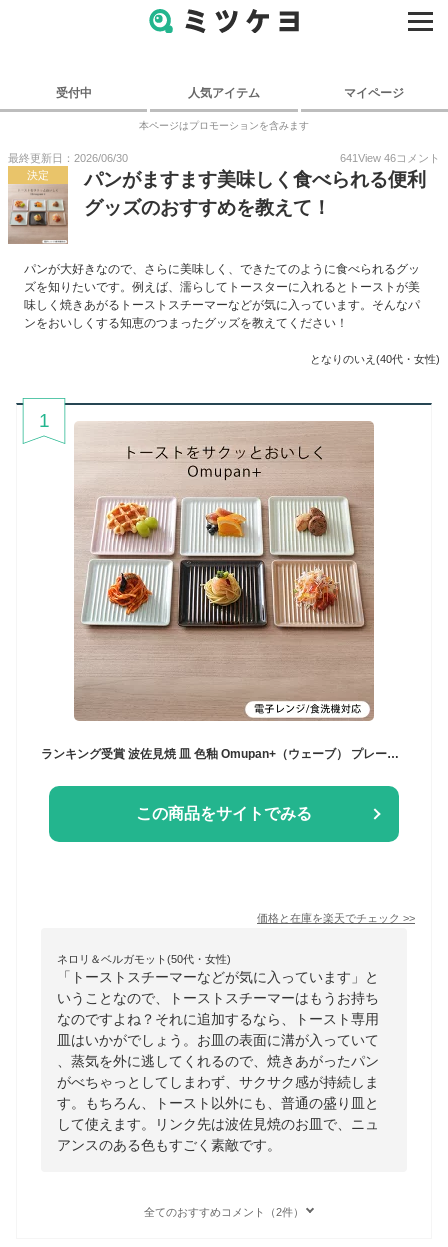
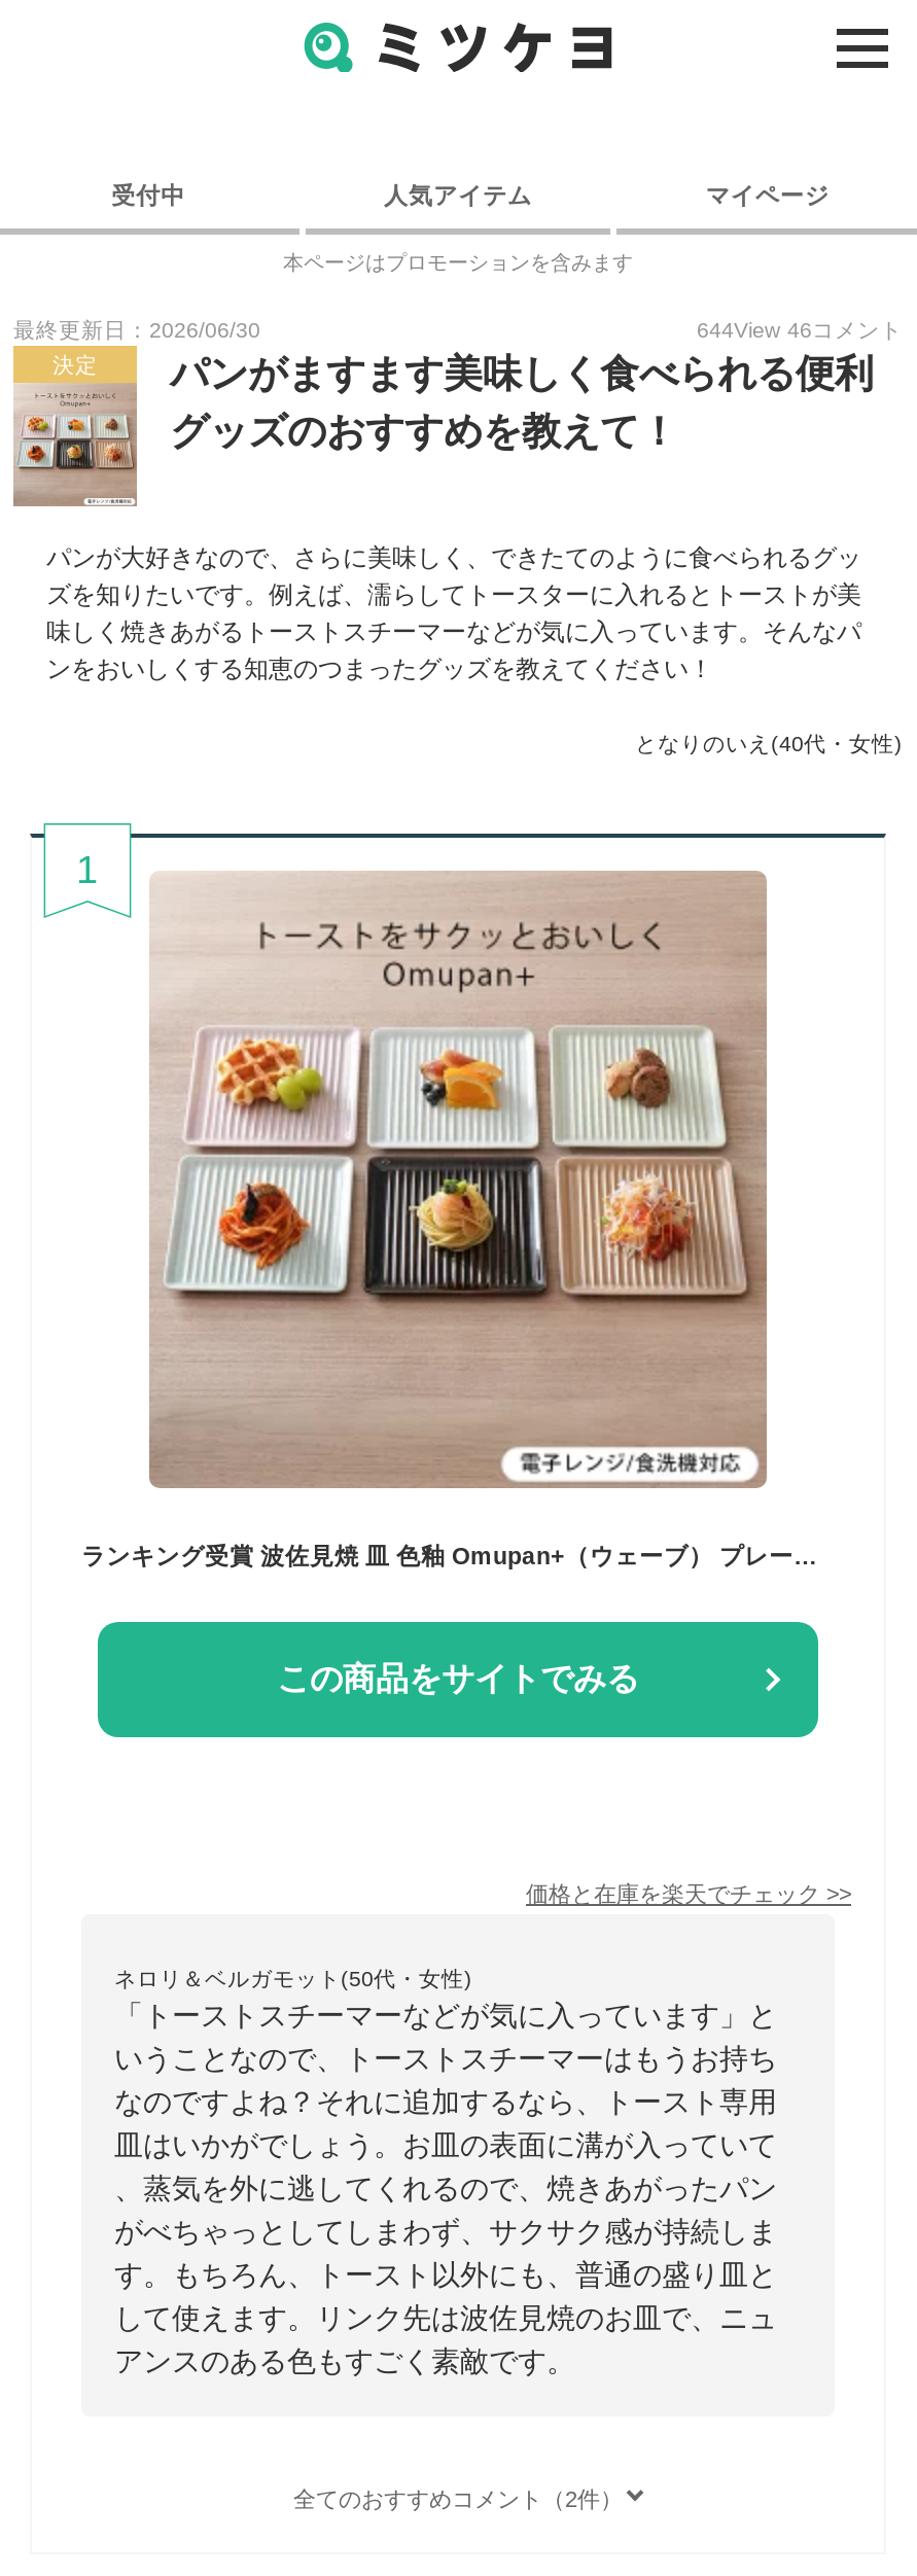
- 641View 46コメント
+ 644View 46コメント
